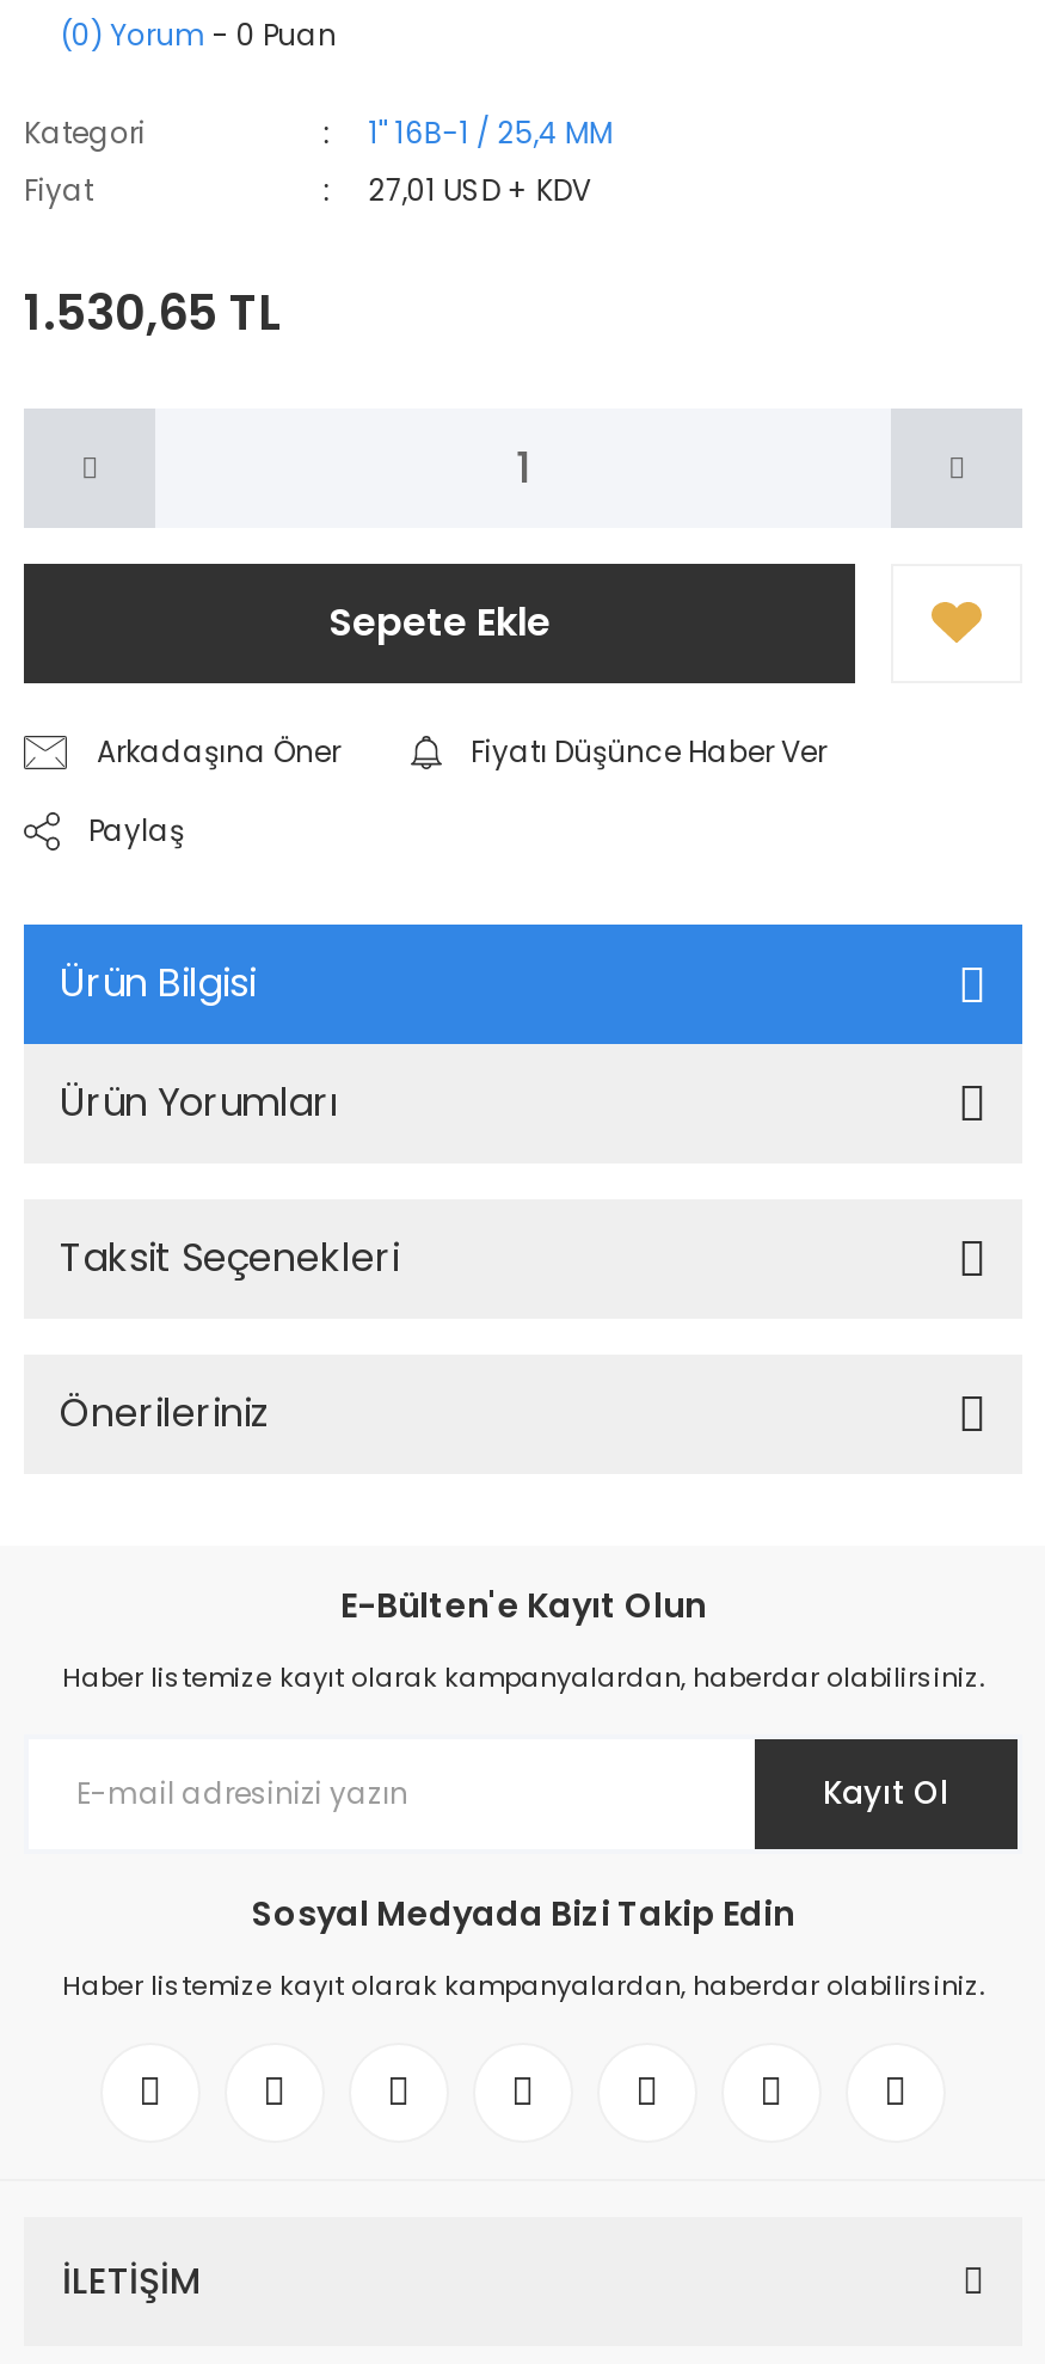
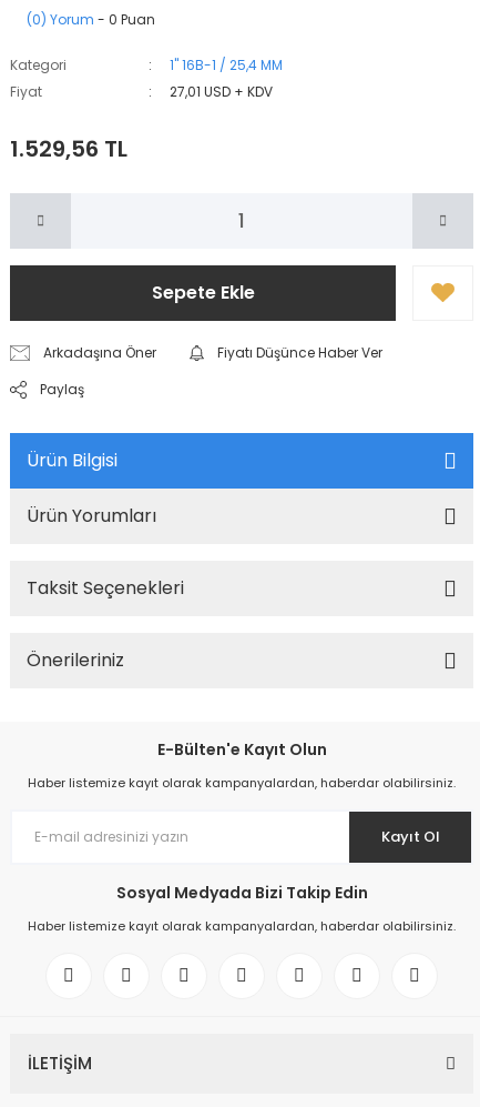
- 1.530,65 TL
+ 1.529,56 TL
